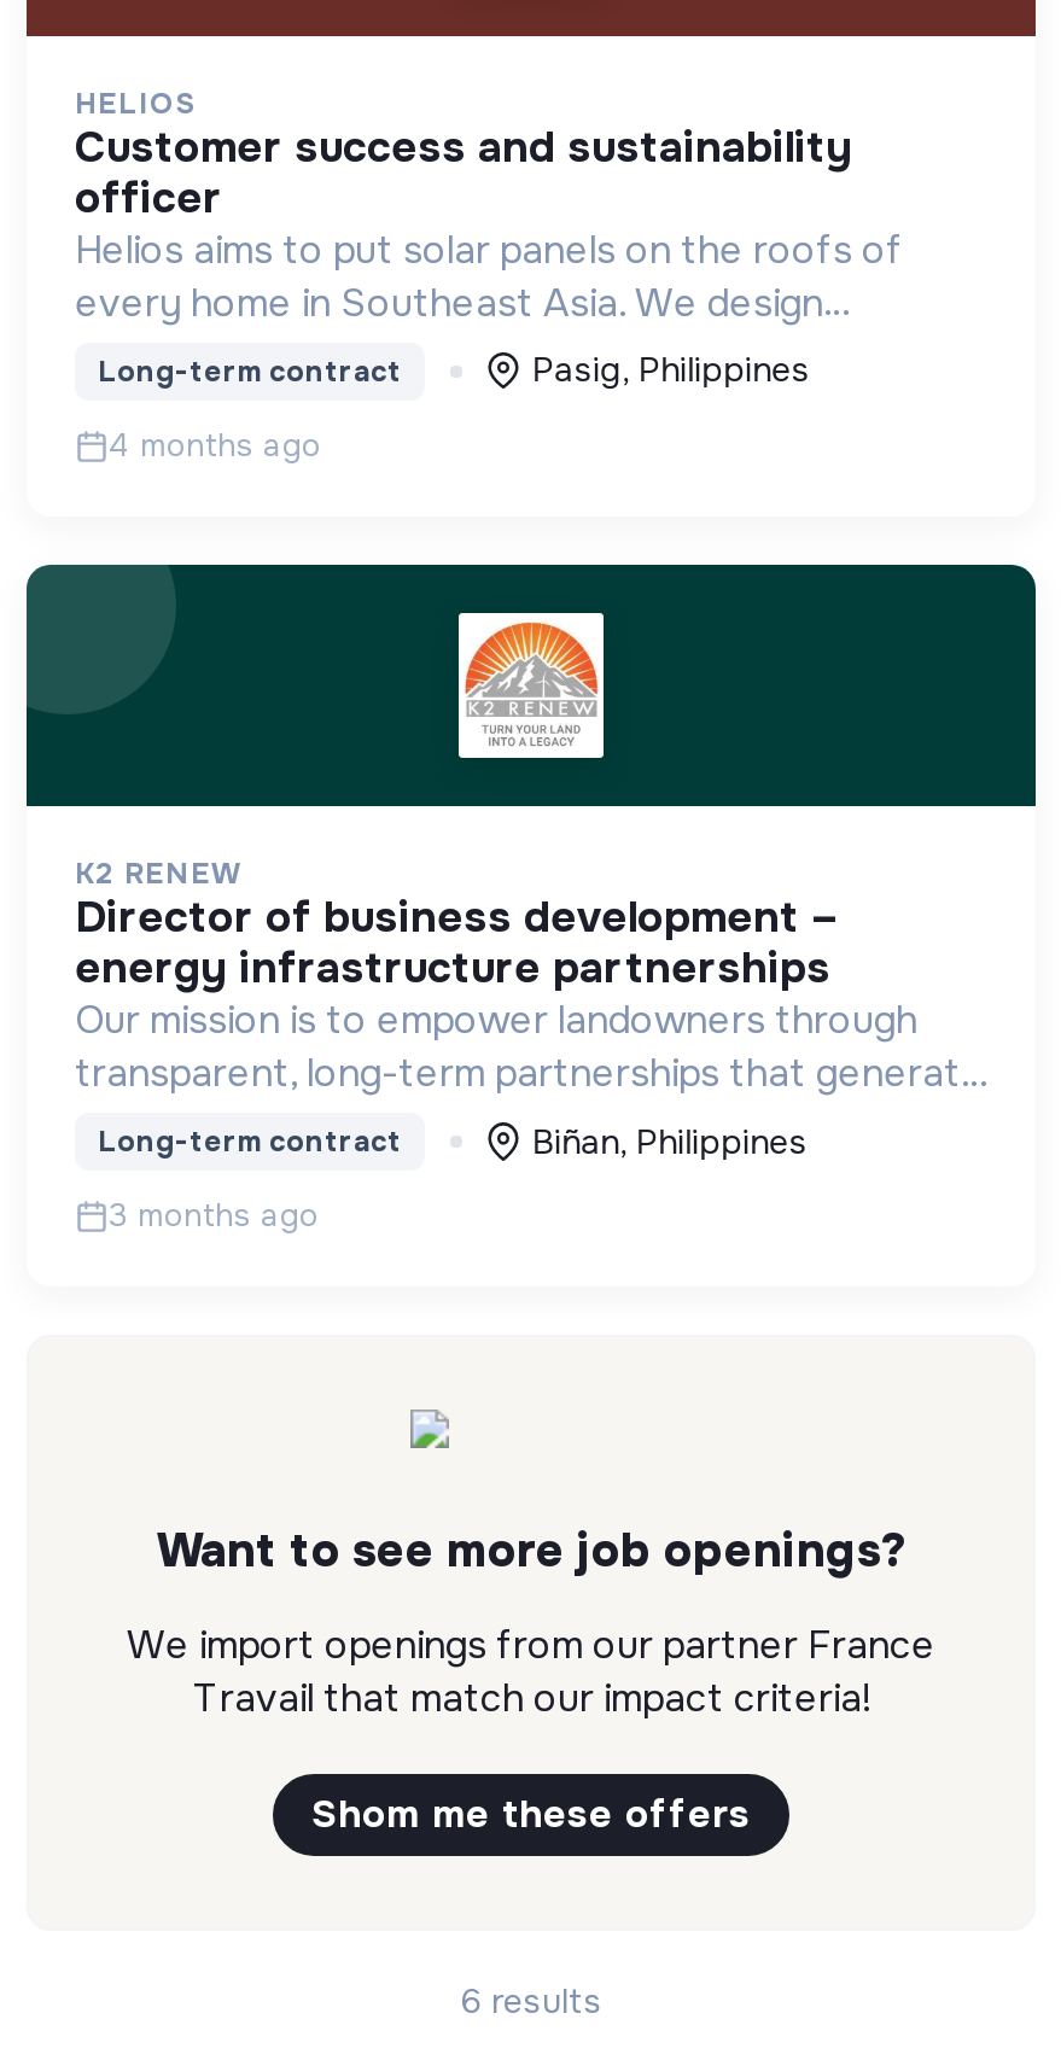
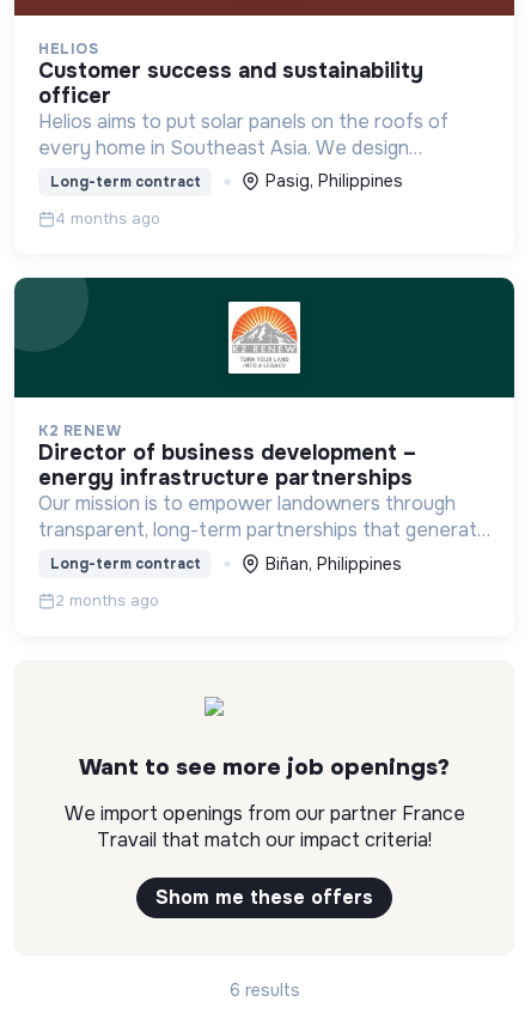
- 3 months ago
+ 2 months ago
